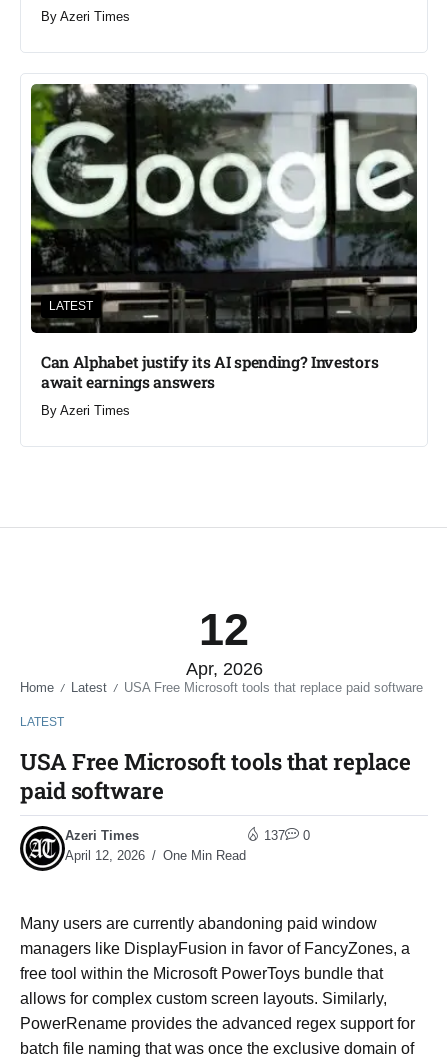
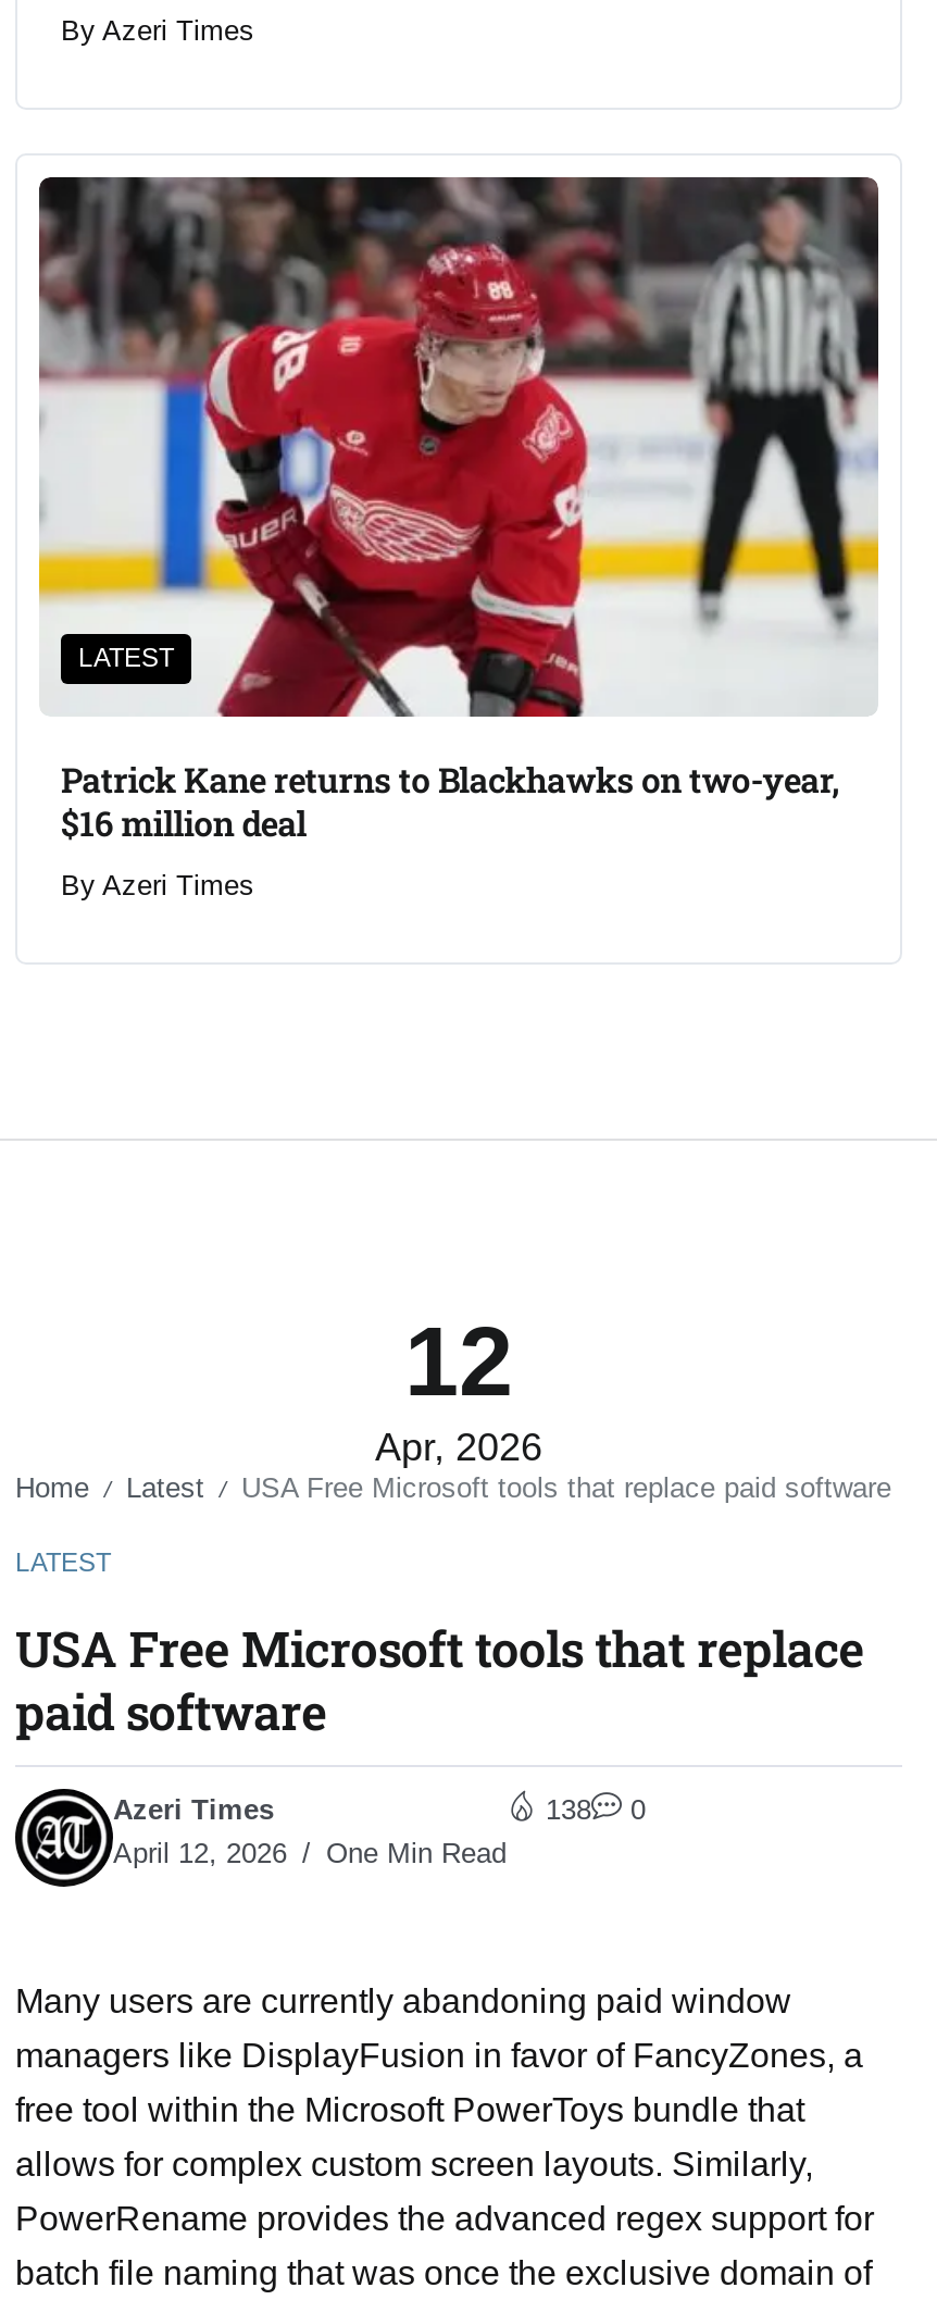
- [image]
- Can Alphabet justify its AI spending? Investors
- await earnings answers
+ [image]
+ Patrick Kane returns to Blackhawks on two-year,
+ $16 million deal

- 137 0
+ 138 0
